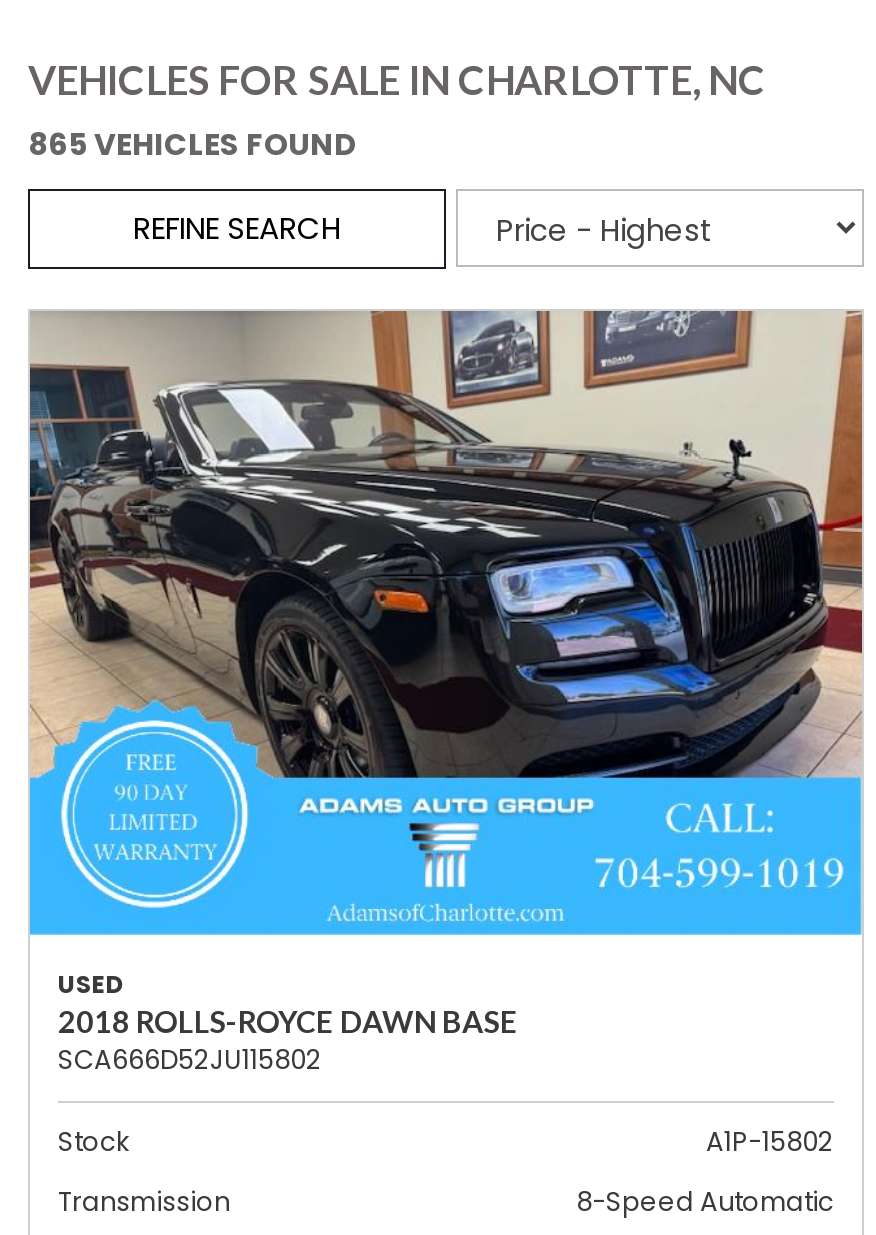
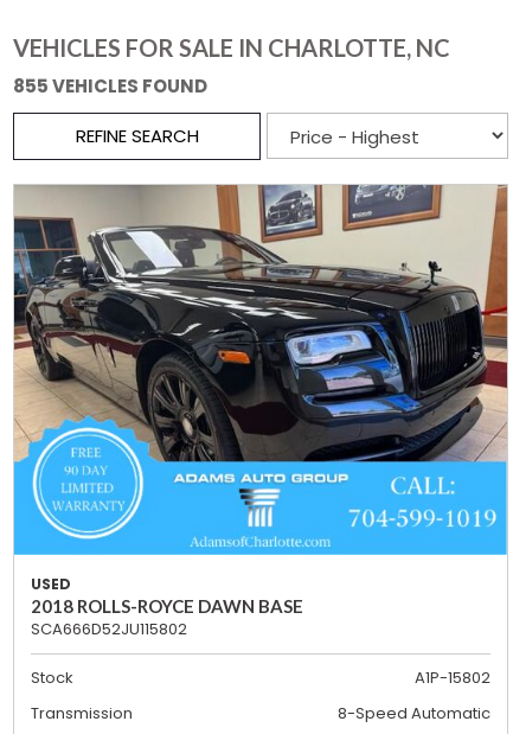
- 865 VEHICLES FOUND
+ 855 VEHICLES FOUND
